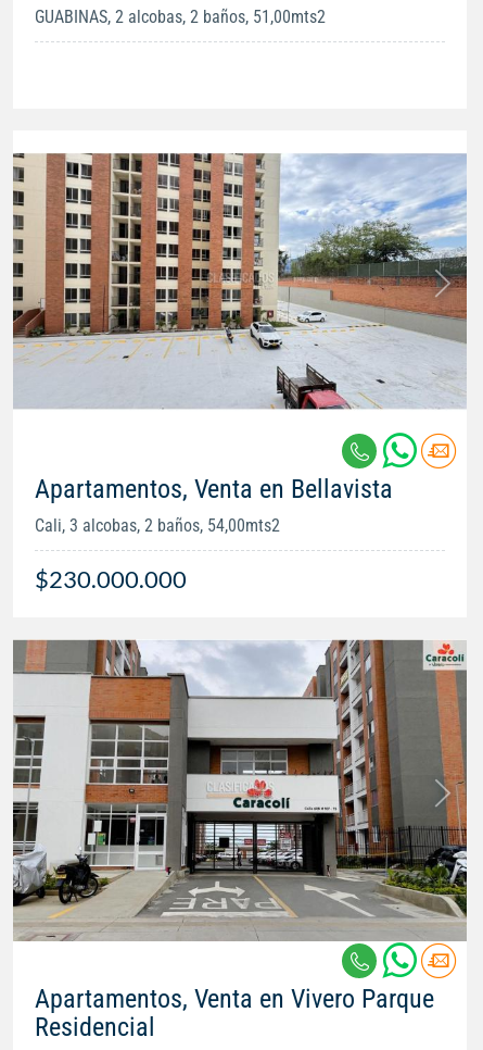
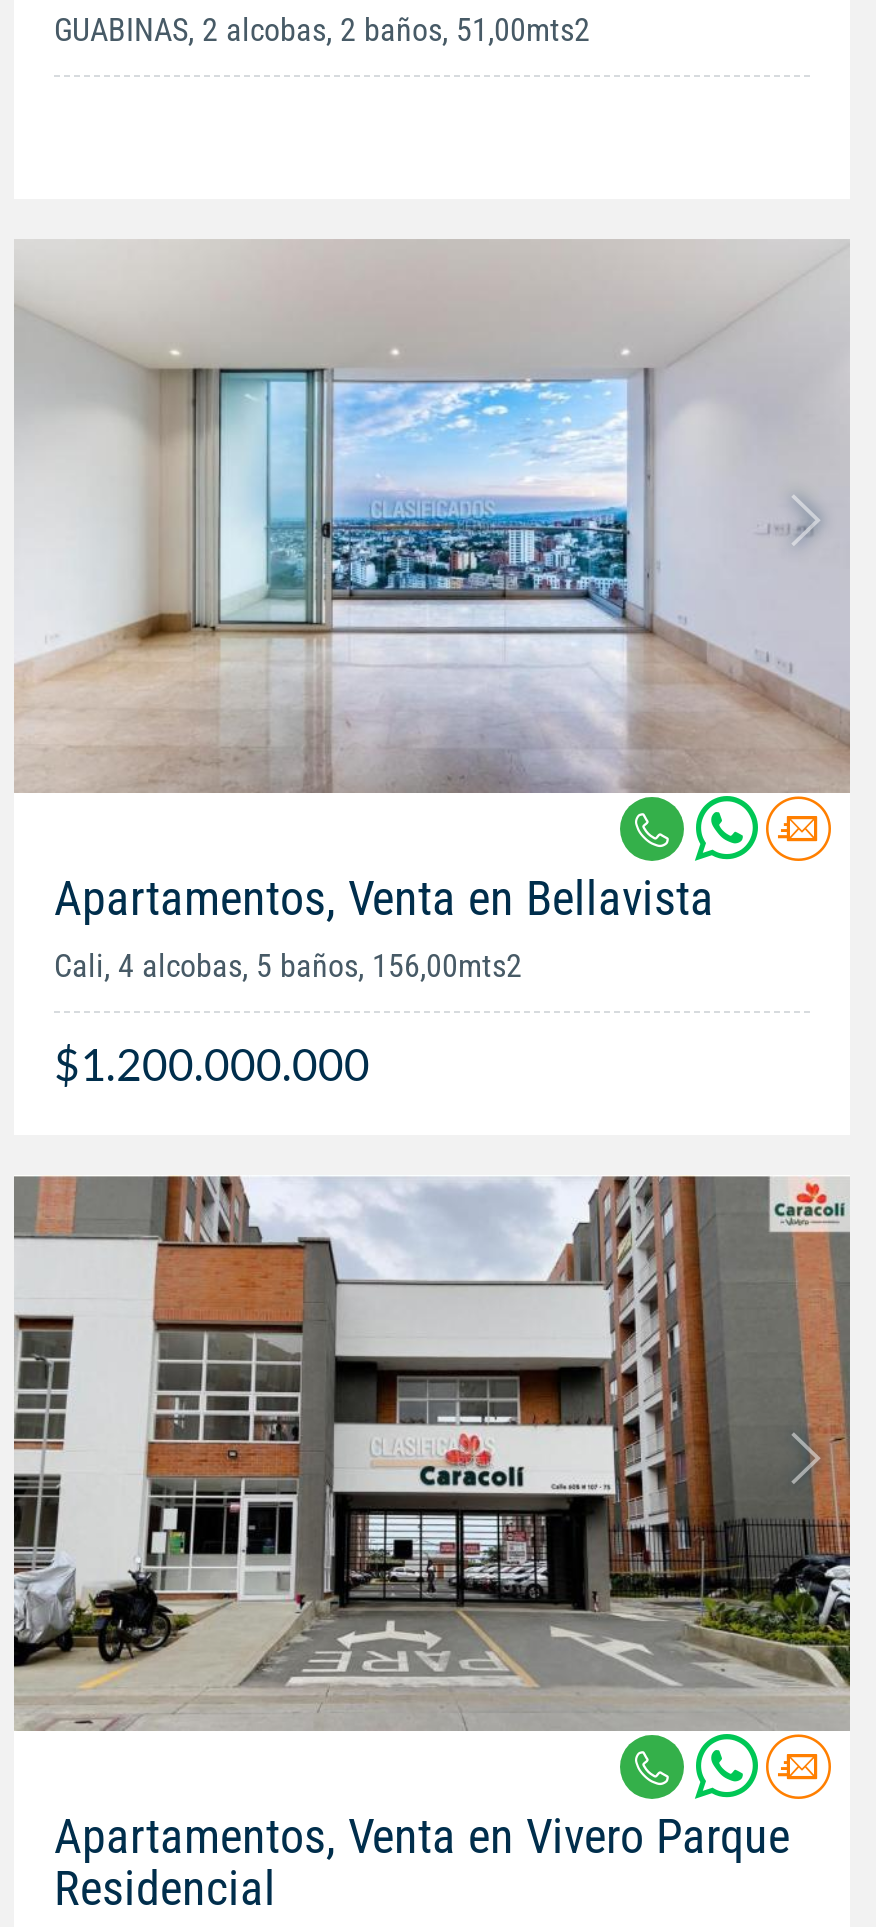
- [image]
+ [image]

- Cali, 3 alcobas, 2 baños, 54,00mts2
+ Cali, 4 alcobas, 5 baños, 156,00mts2

- $230.000.000
+ $1.200.000.000
